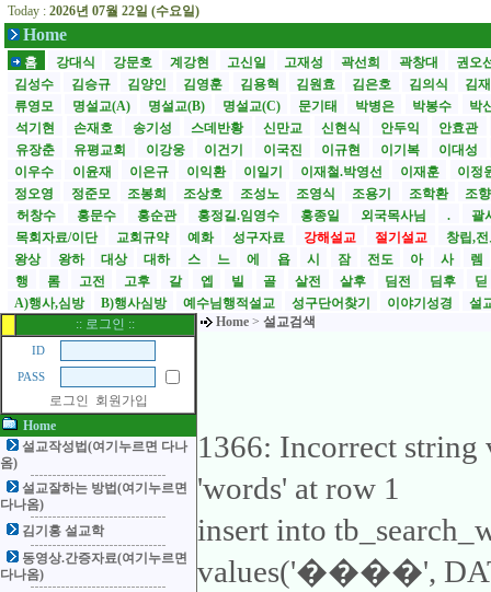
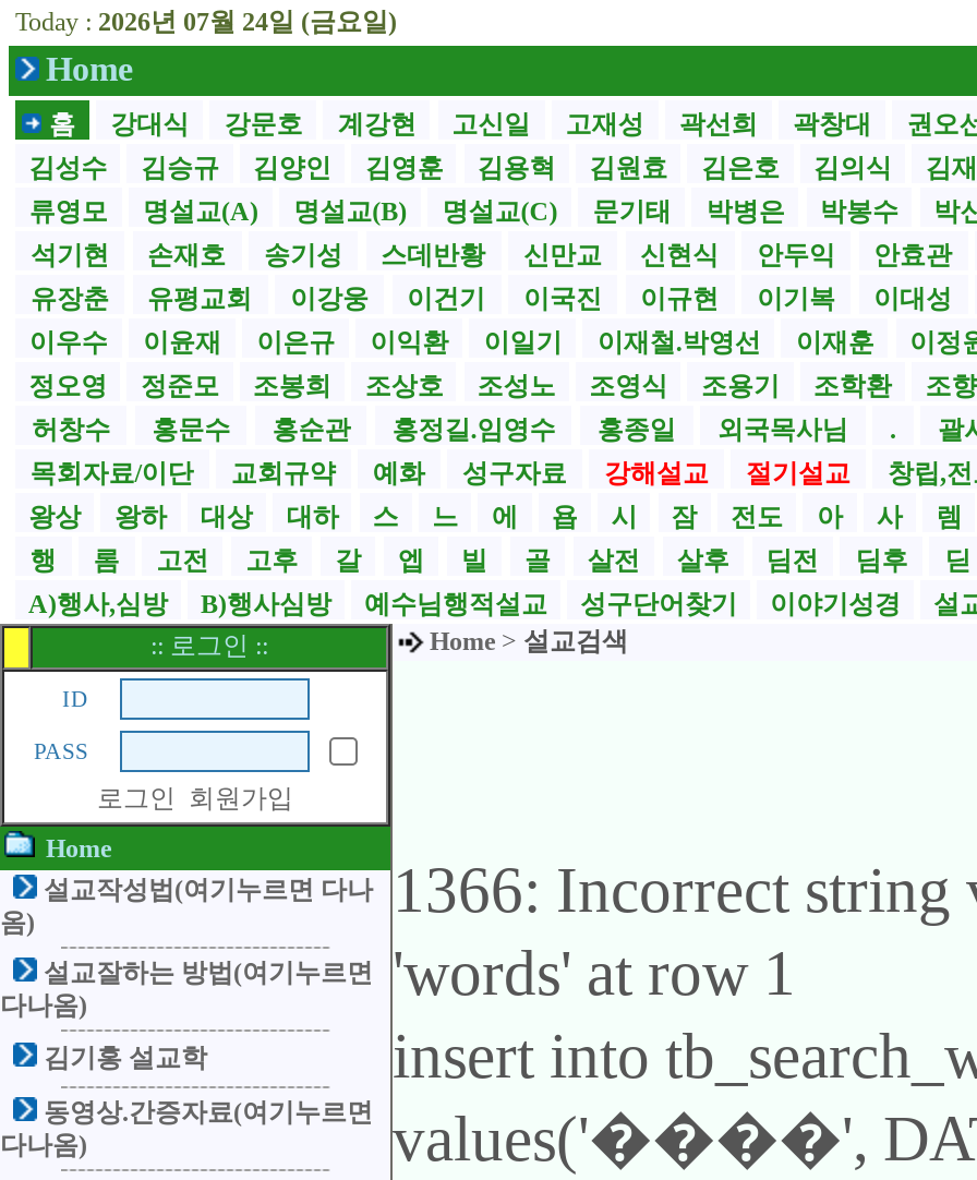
- Today : 2026년 07월 22일 (수요일)
+ Today : 2026년 07월 24일 (금요일)
